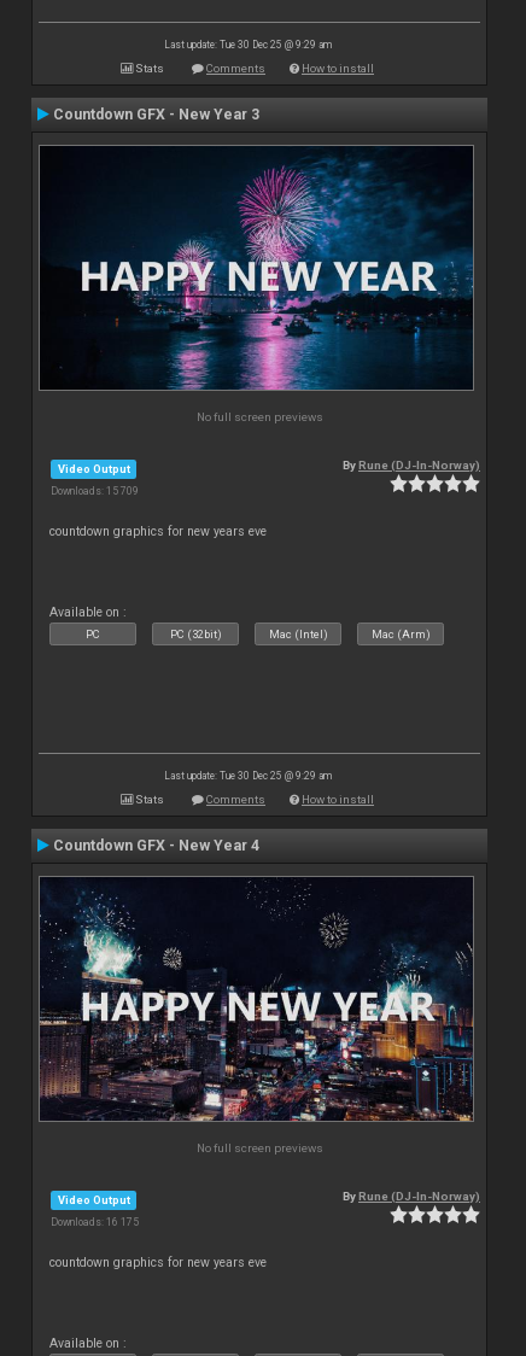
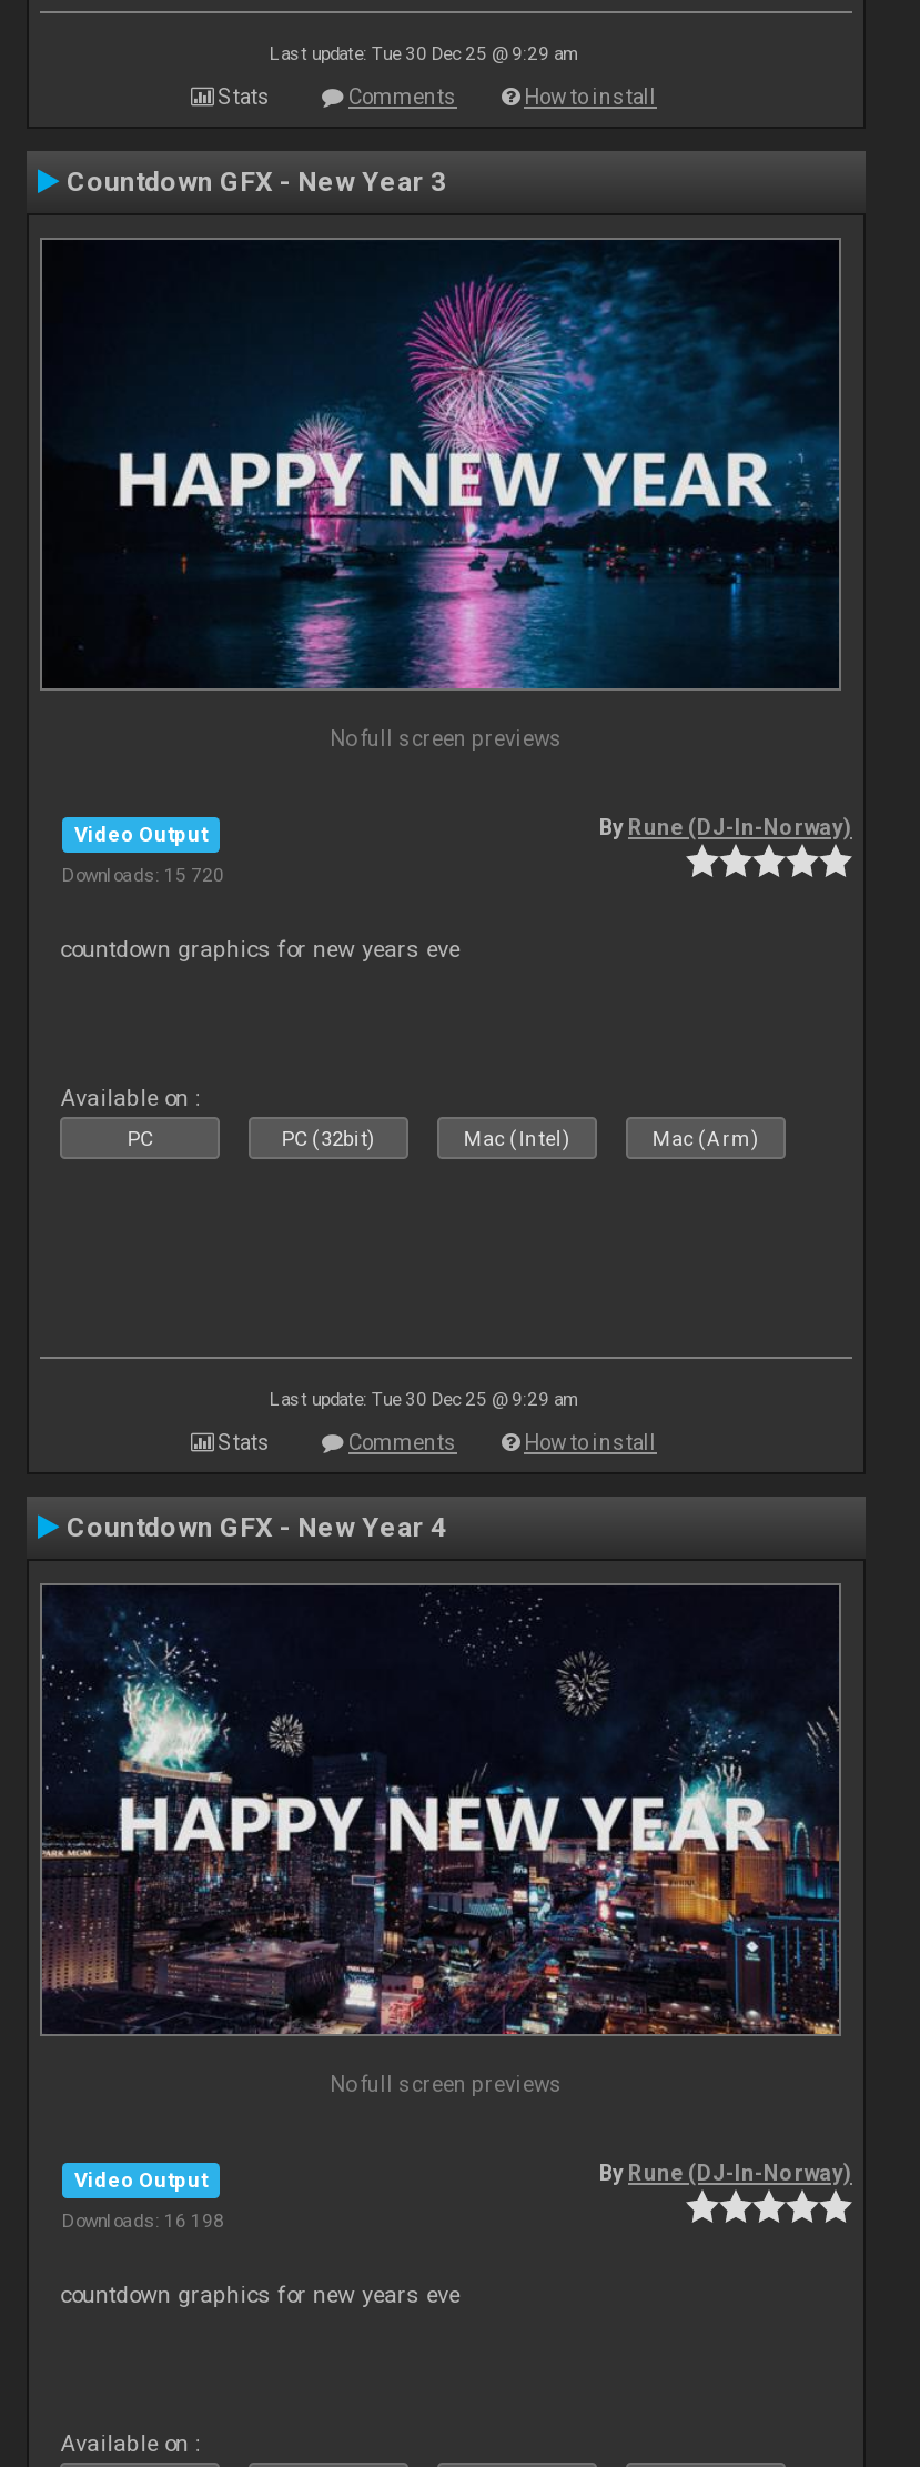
- Downloads: 15 709
+ Downloads: 15 720

- Downloads: 16 175
+ Downloads: 16 198
